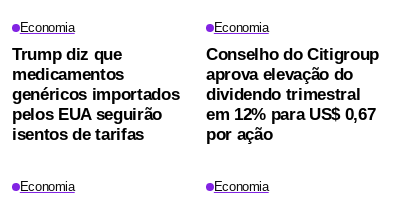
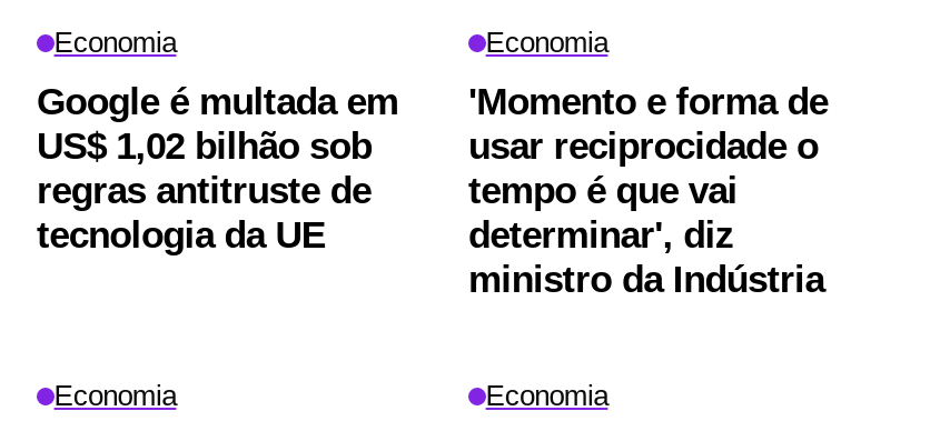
- Trump diz que
- medicamentos
- genéricos importados
- pelos EUA seguirão
- isentos de tarifas
+ Google é multada em
+ US$ 1,02 bilhão sob
+ regras antitruste de
+ tecnologia da UE

- Conselho do Citigroup
- aprova elevação do
- dividendo trimestral
- em 12% para US$ 0,67
- por ação
+ 'Momento e forma de
+ usar reciprocidade o
+ tempo é que vai
+ determinar', diz
+ ministro da Indústria
